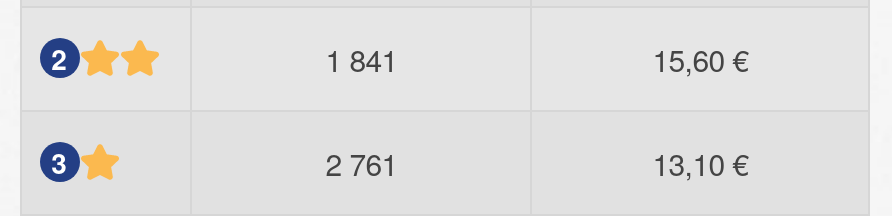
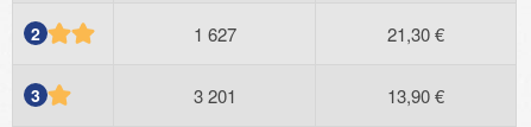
- 1 841
+ 1 627

- 15,60 €
+ 21,30 €

- 2 761
+ 3 201

- 13,10 €
+ 13,90 €
